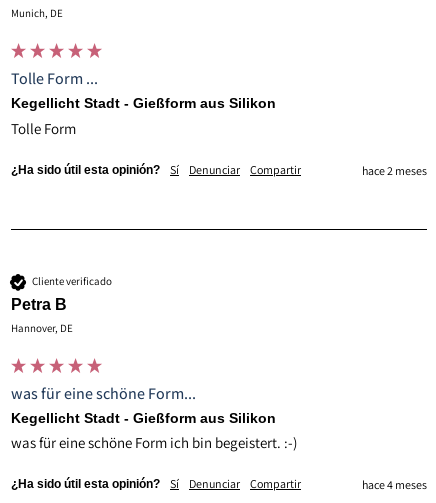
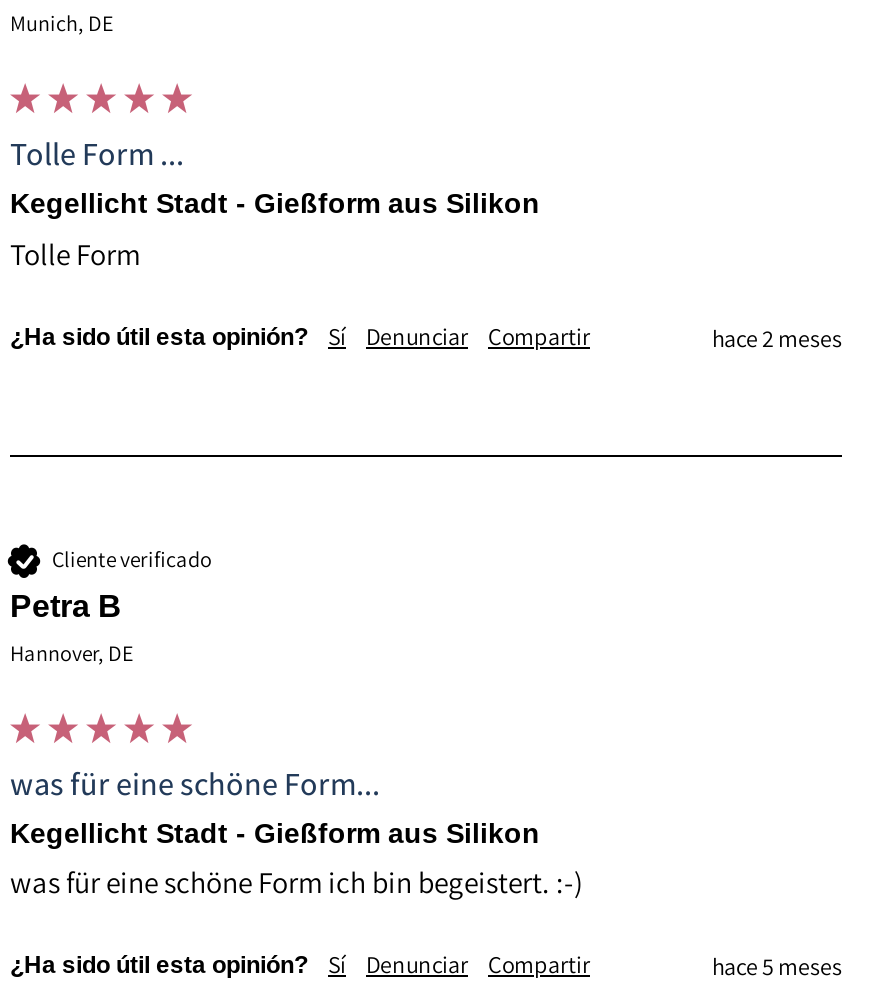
- hace 4 meses
+ hace 5 meses
